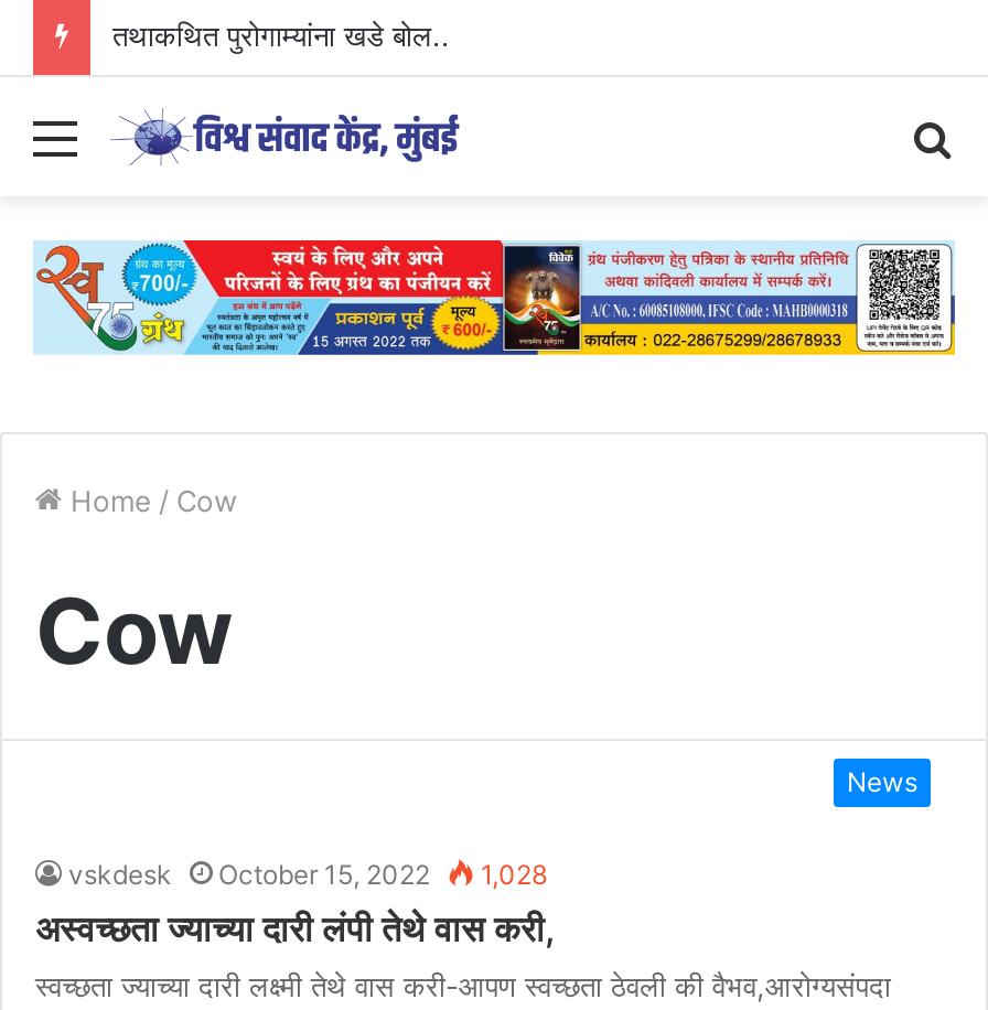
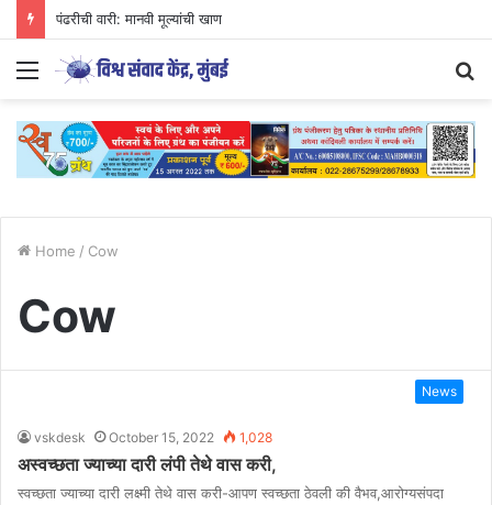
- तथाकथित पुरोगाम्यांना खडे बोल..
+ पंढरीची वारी: मानवी मूल्यांची खाण
